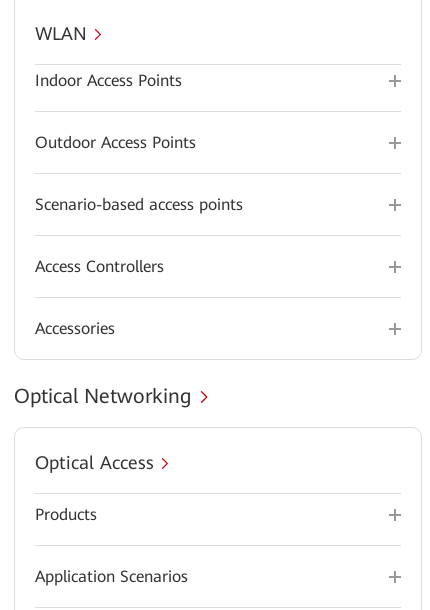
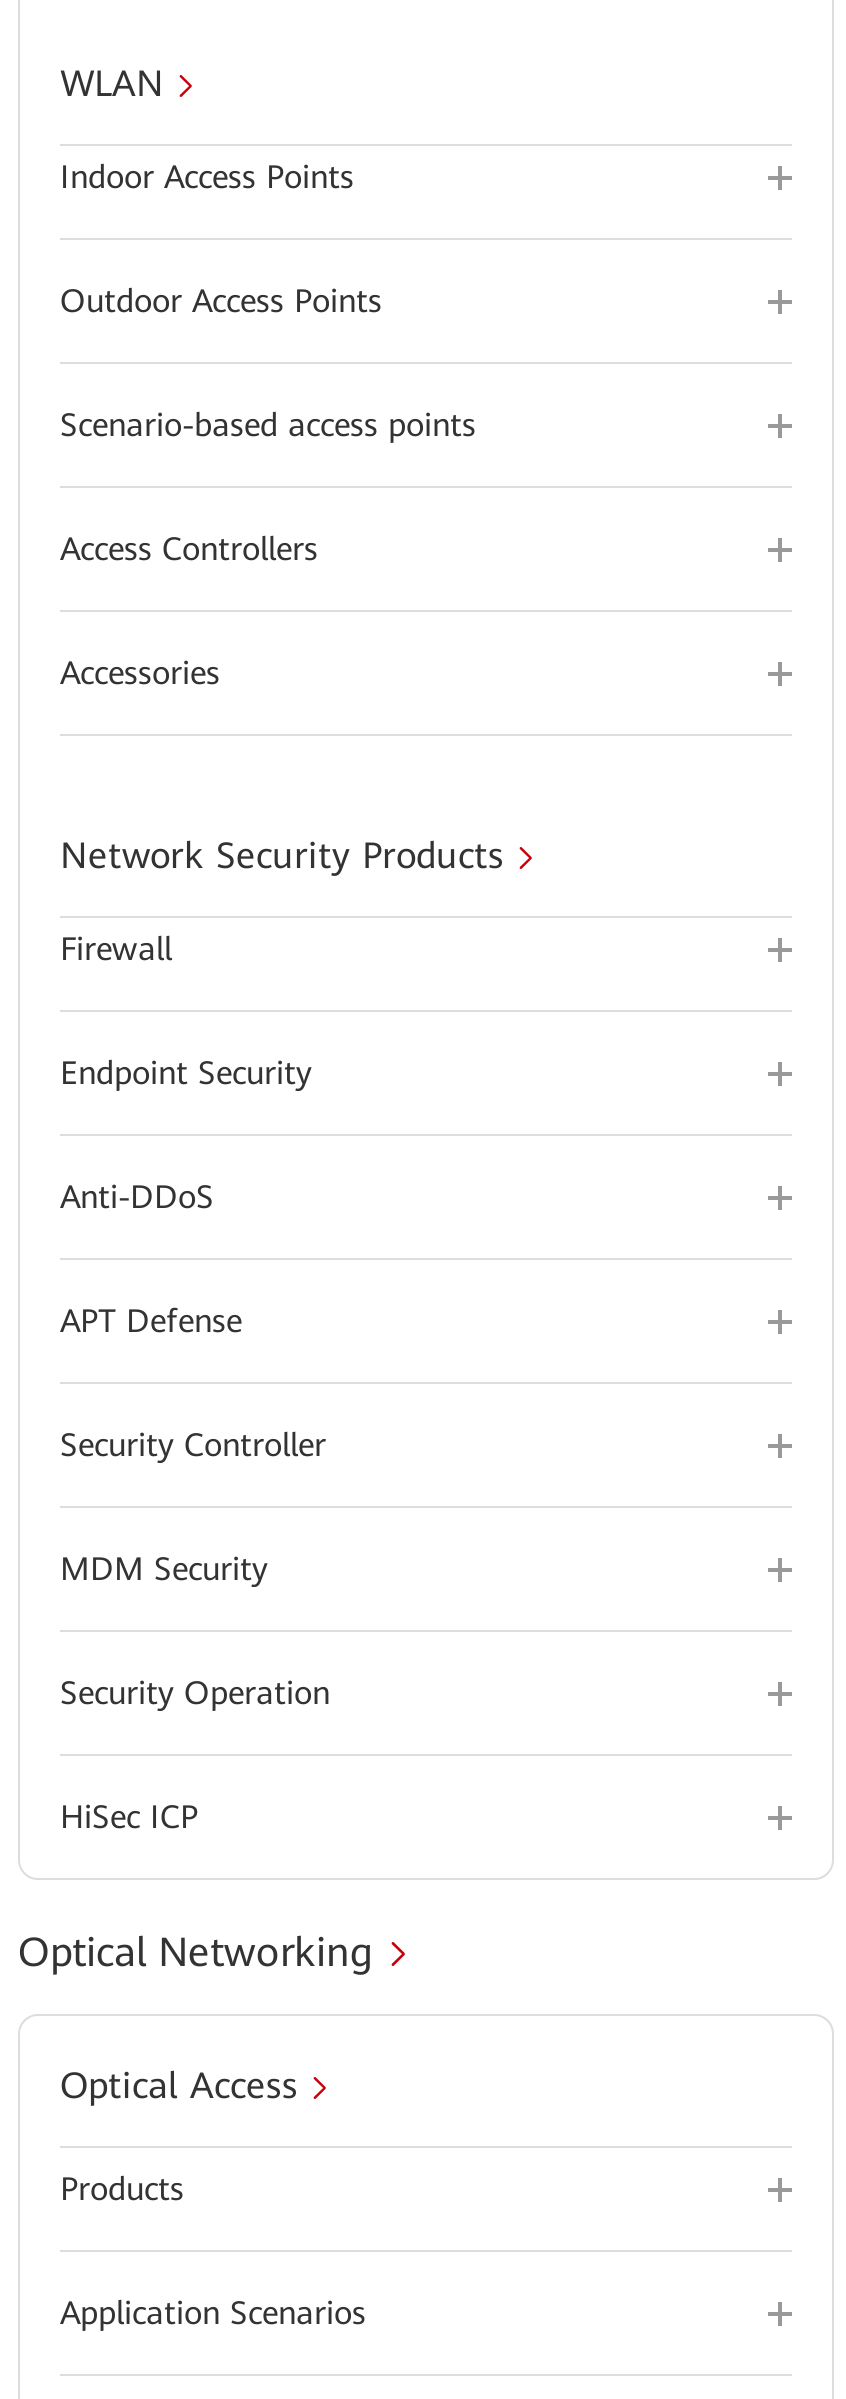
+ Network Security Products
+ Firewall
+ Endpoint Security
+ Anti-DDoS
+ APT Defense
+ Security Controller
+ MDM Security
+ Security Operation
+ HiSec ICP
